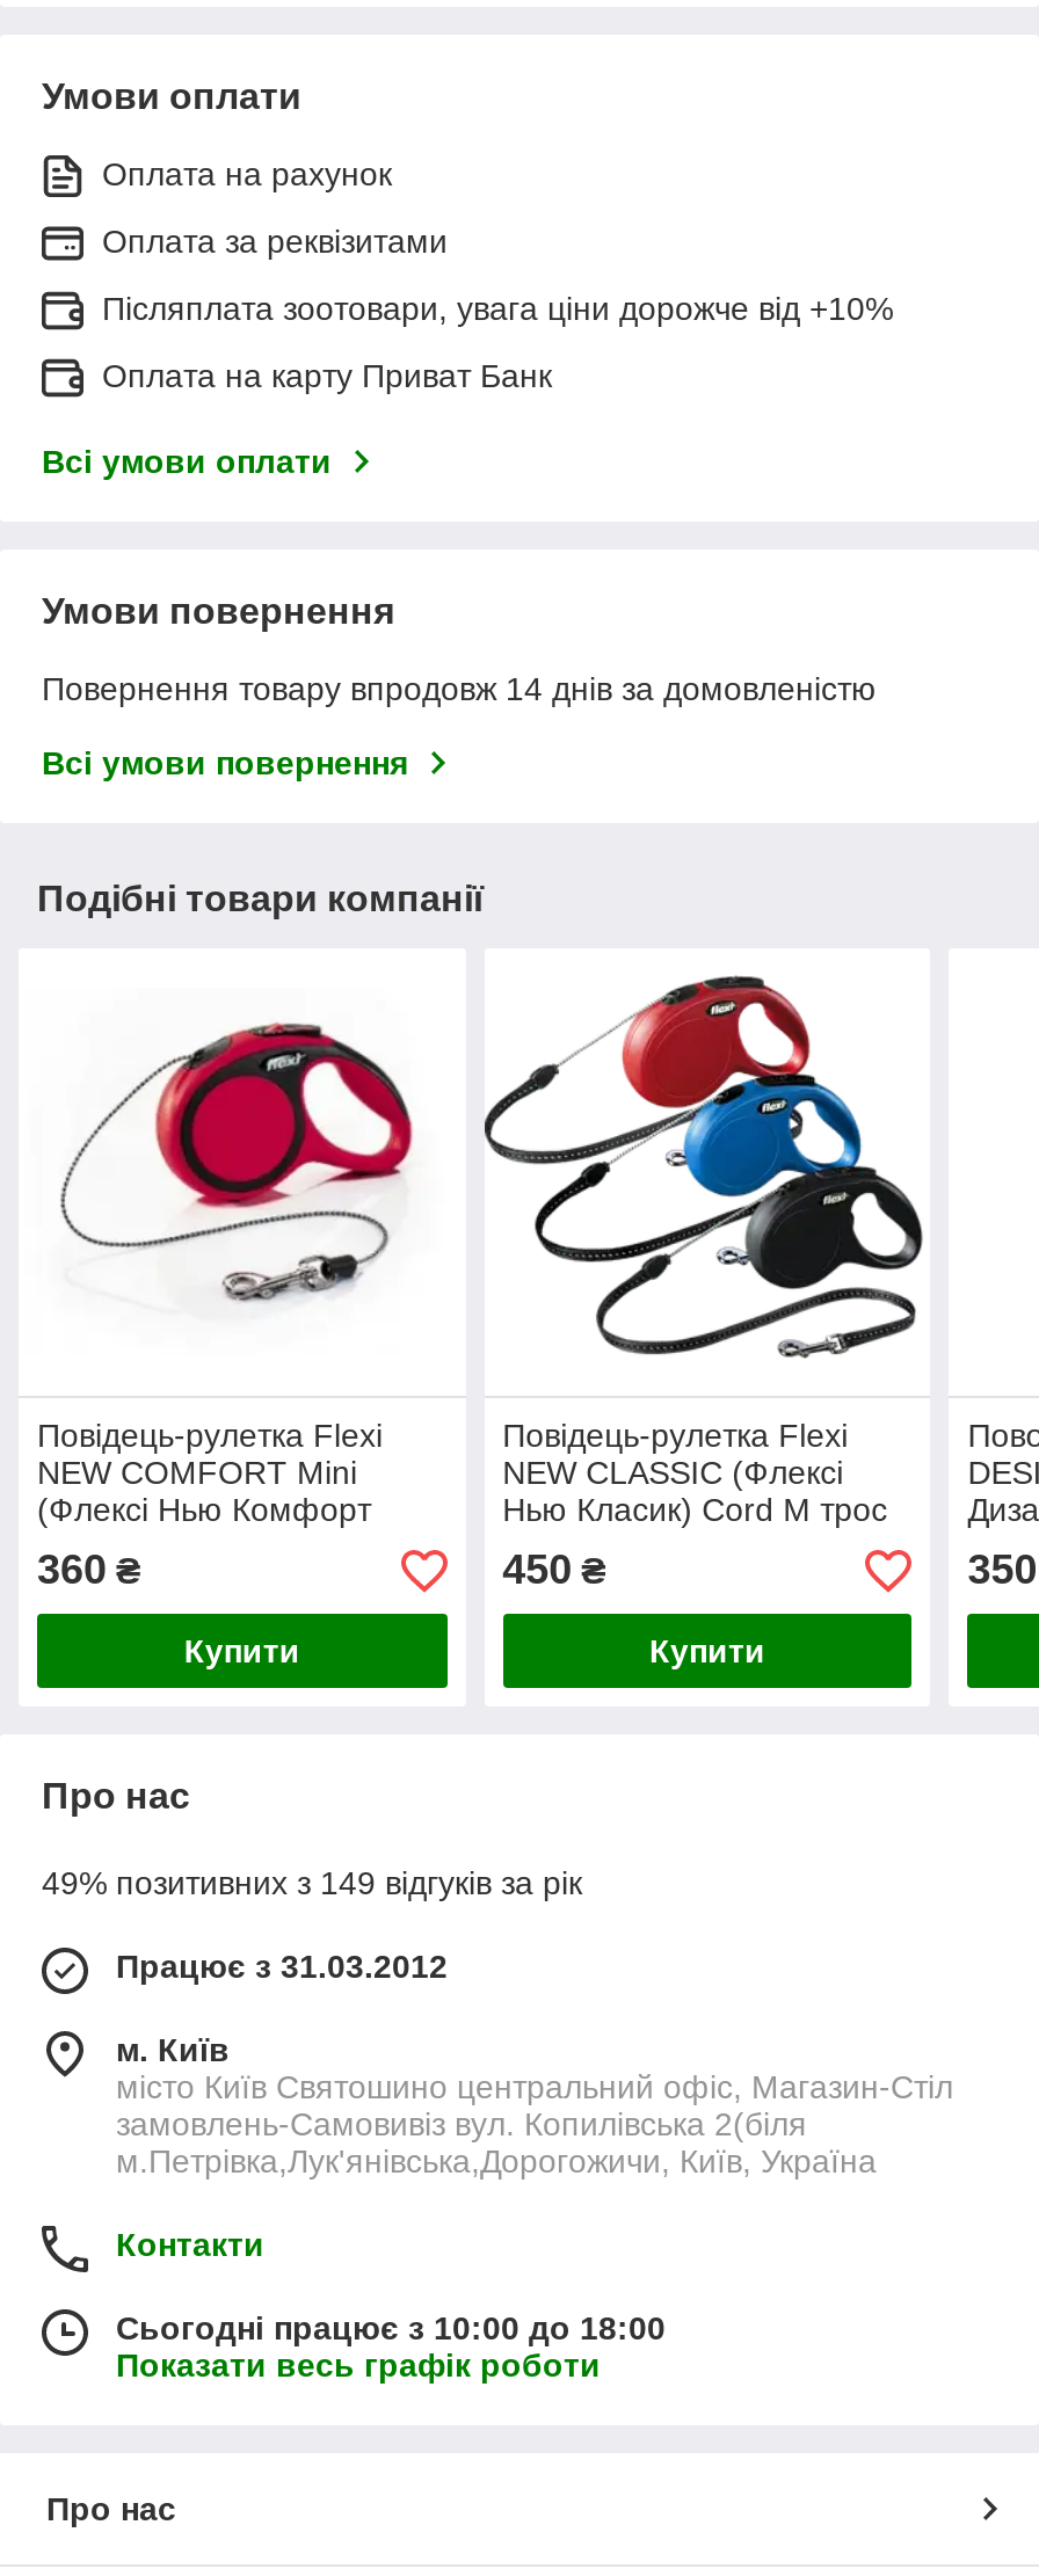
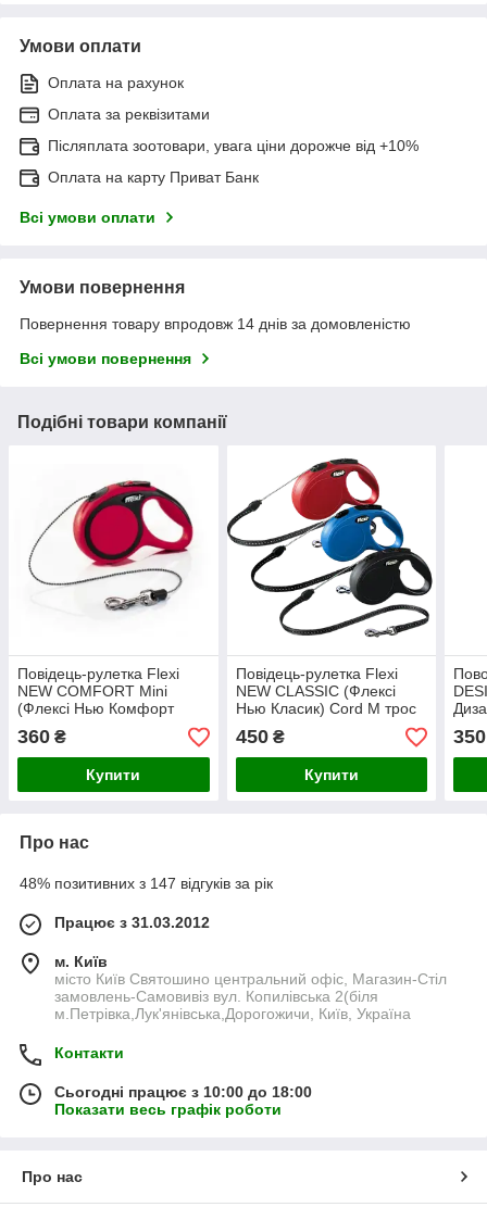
- 49% позитивних з 149 відгуків за рік
+ 48% позитивних з 147 відгуків за рік
